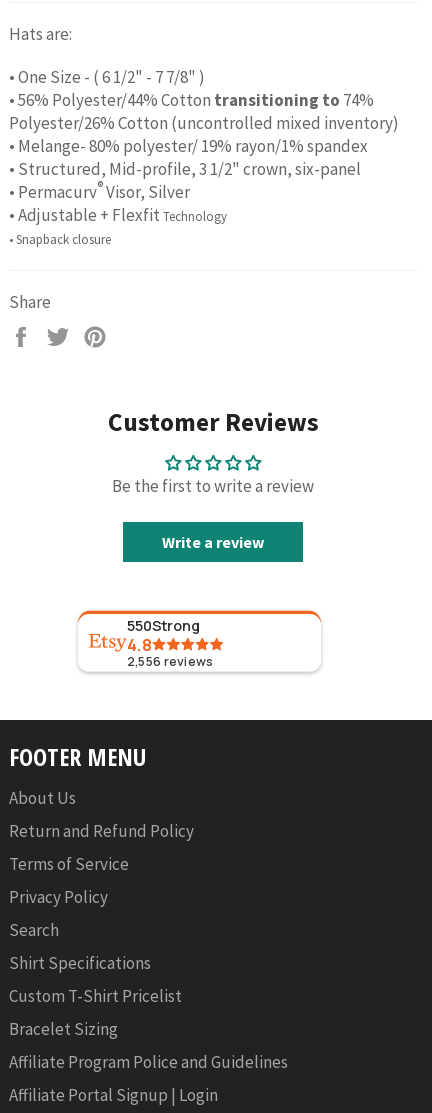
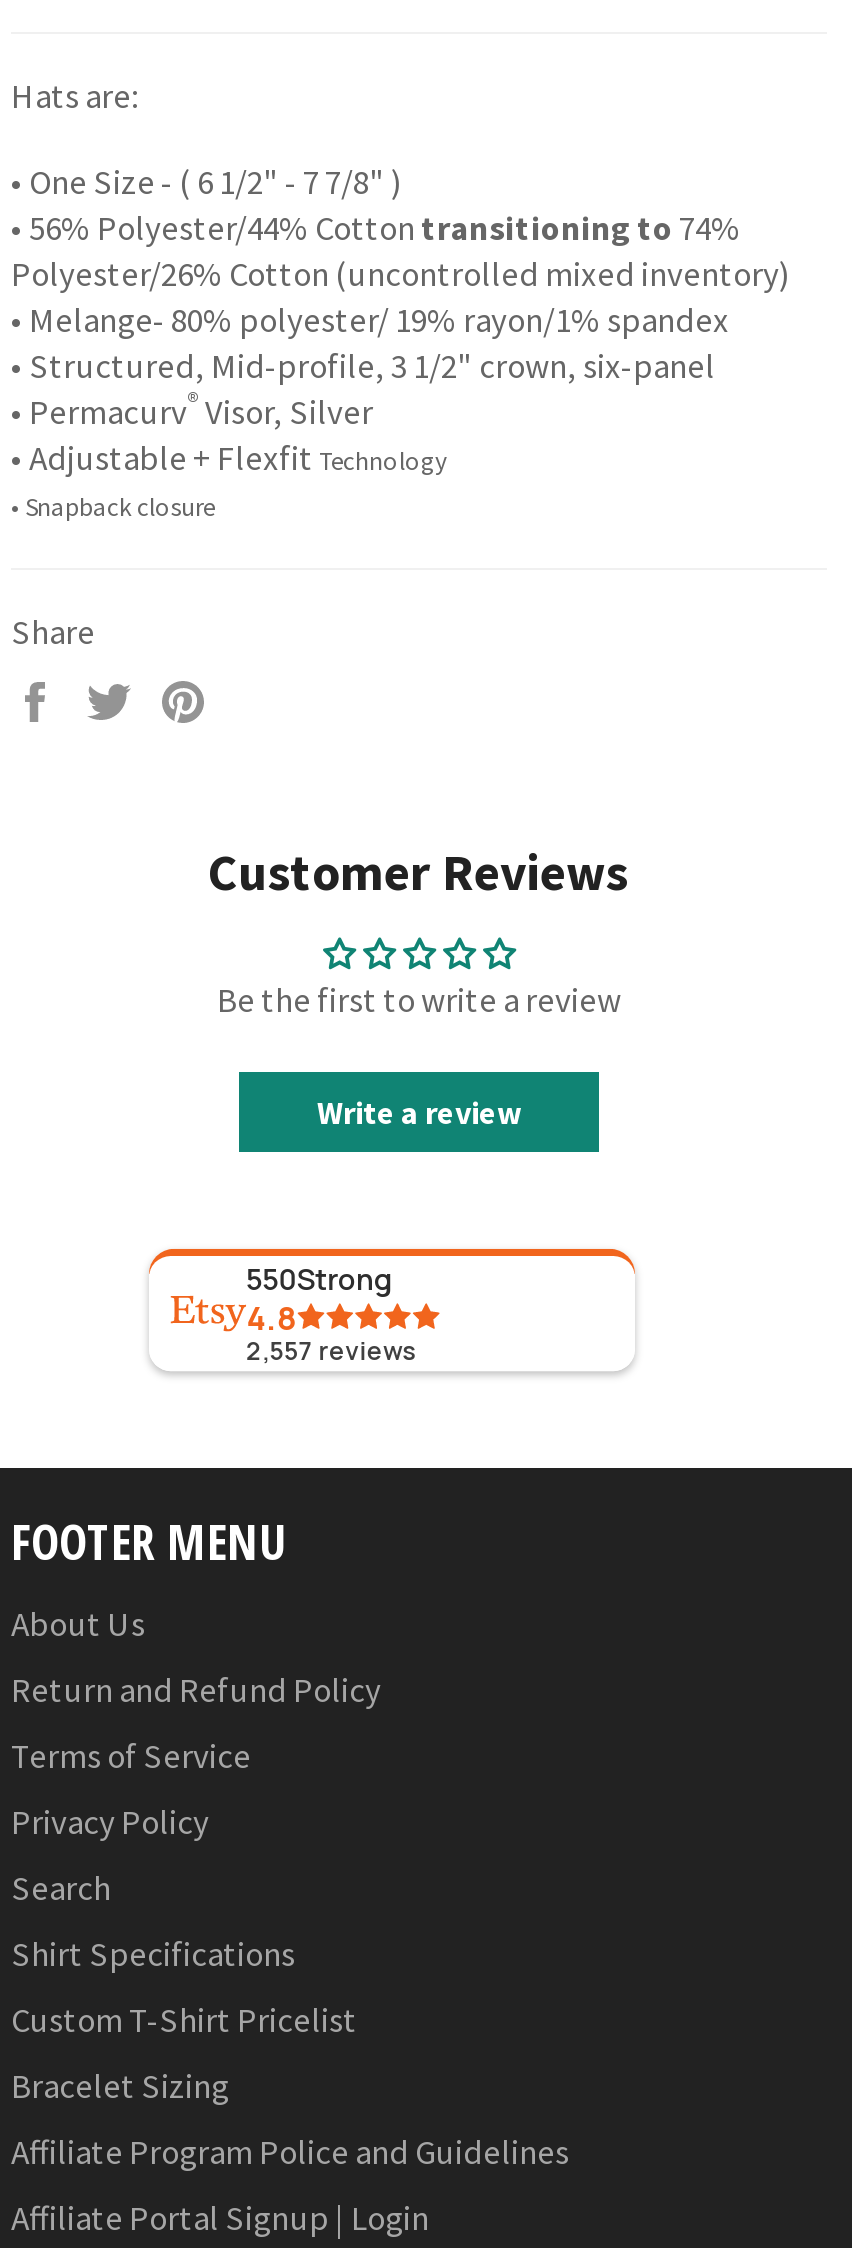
- 2,556 reviews
+ 2,557 reviews
